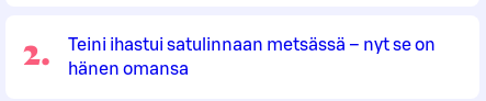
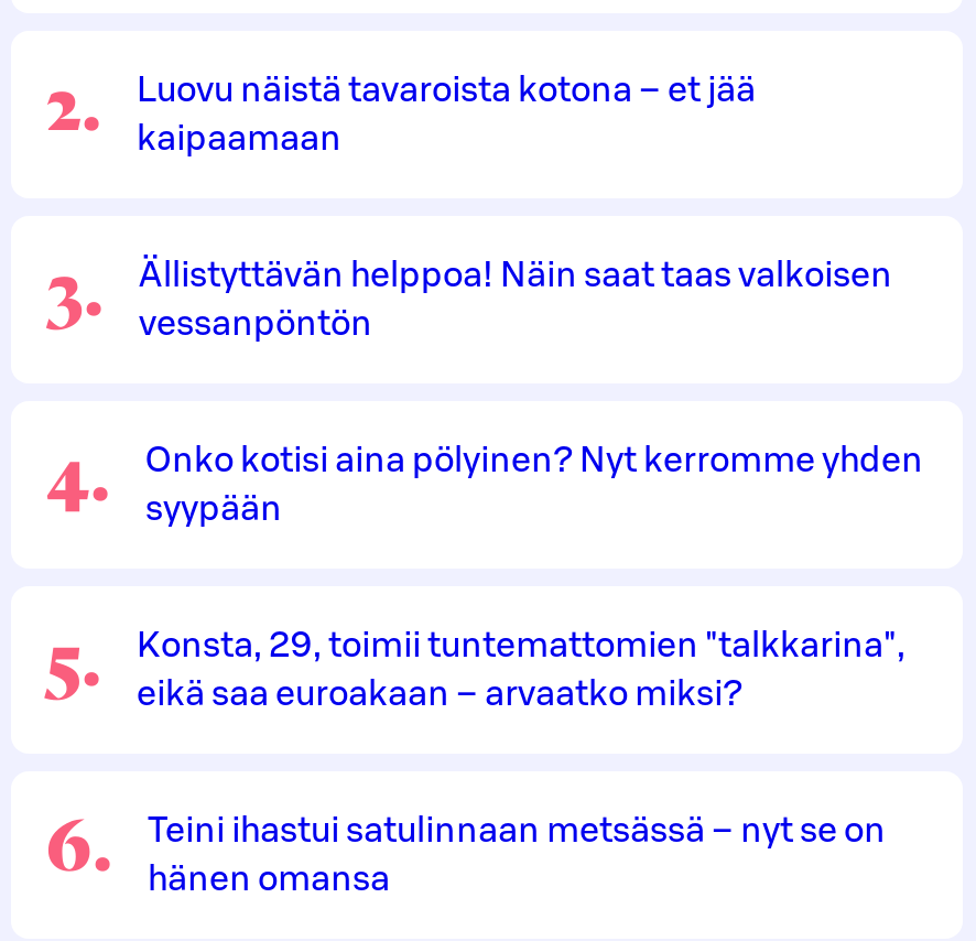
+ Luovu näistä tavaroista kotona – et jää
+ kaipaamaan
+ 3.
+ Ällistyttävän helppoa! Näin saat taas valkoisen
+ vessanpöntön
+ 4.
+ Onko kotisi aina pölyinen? Nyt kerromme yhden
+ syypään
+ 5.
+ Konsta, 29, toimii tuntemattomien "talkkarina",
+ eikä saa euroakaan – arvaatko miksi?
+ 6.
